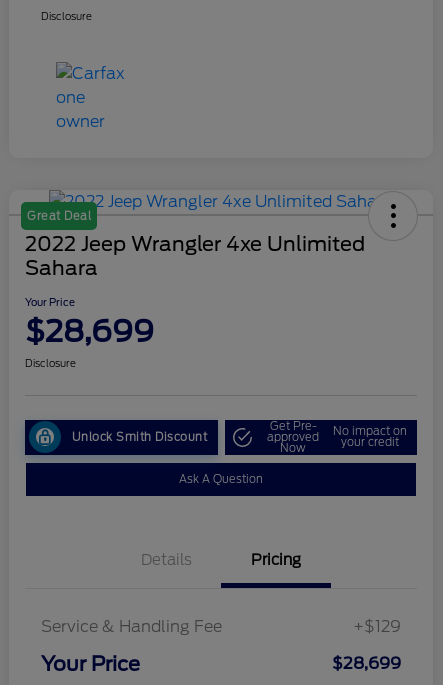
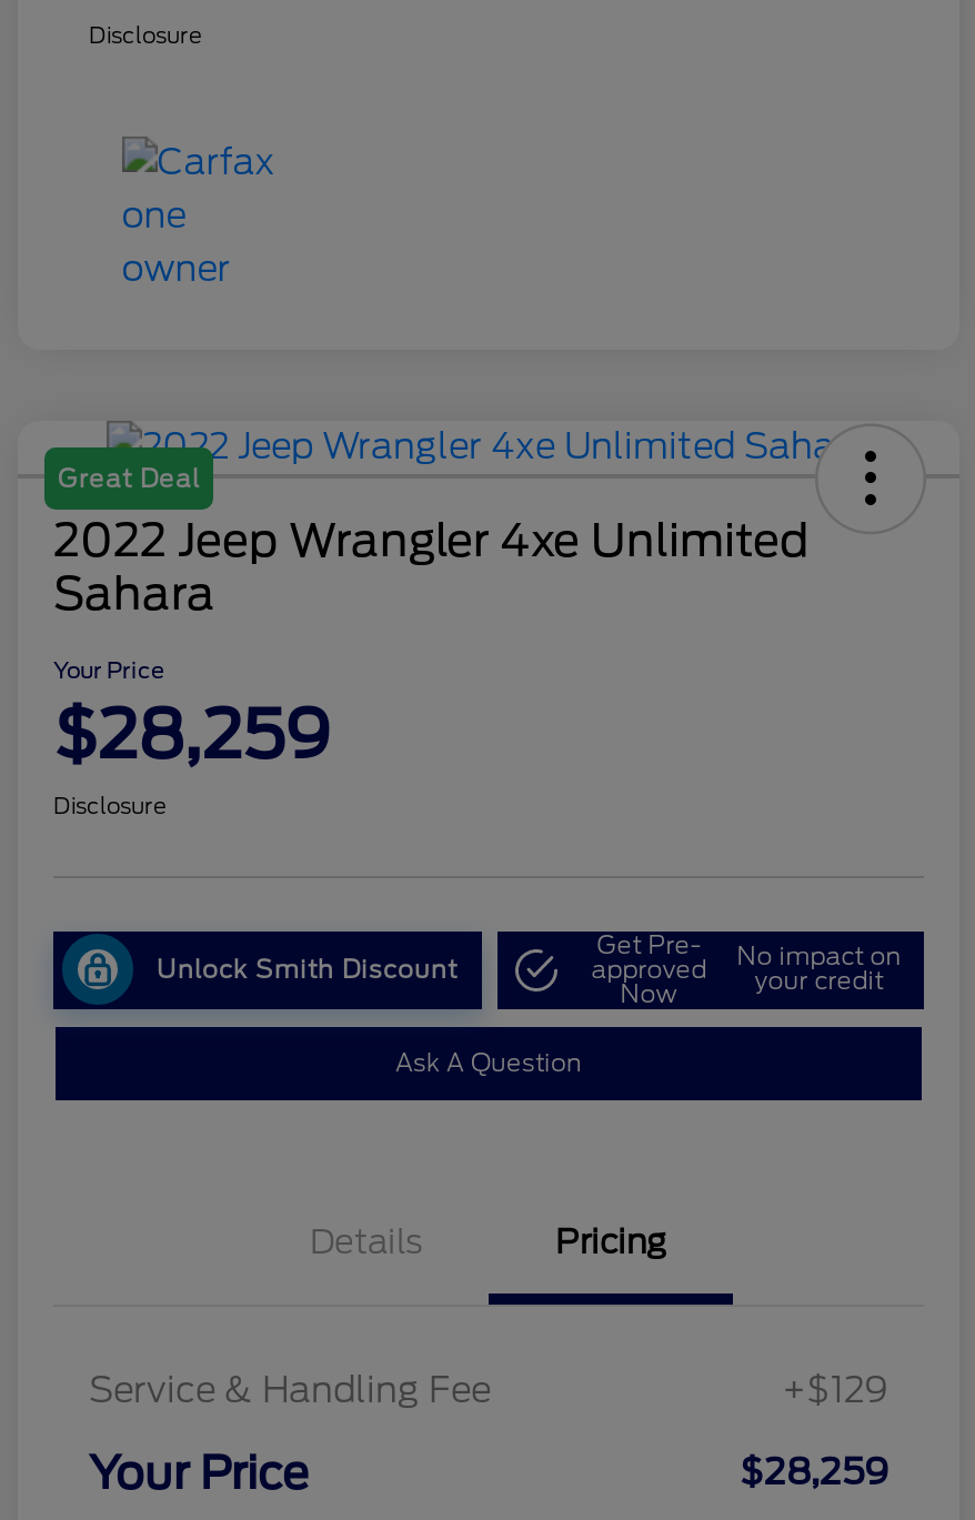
- $28,699
+ $28,259

- $28,699
+ $28,259
